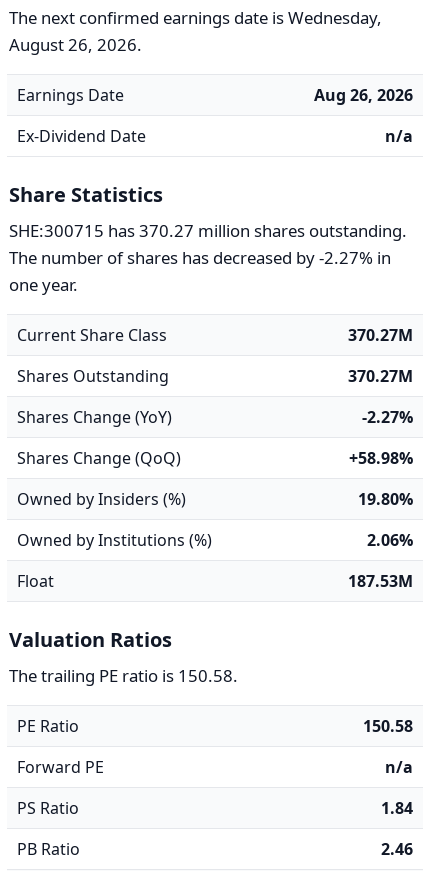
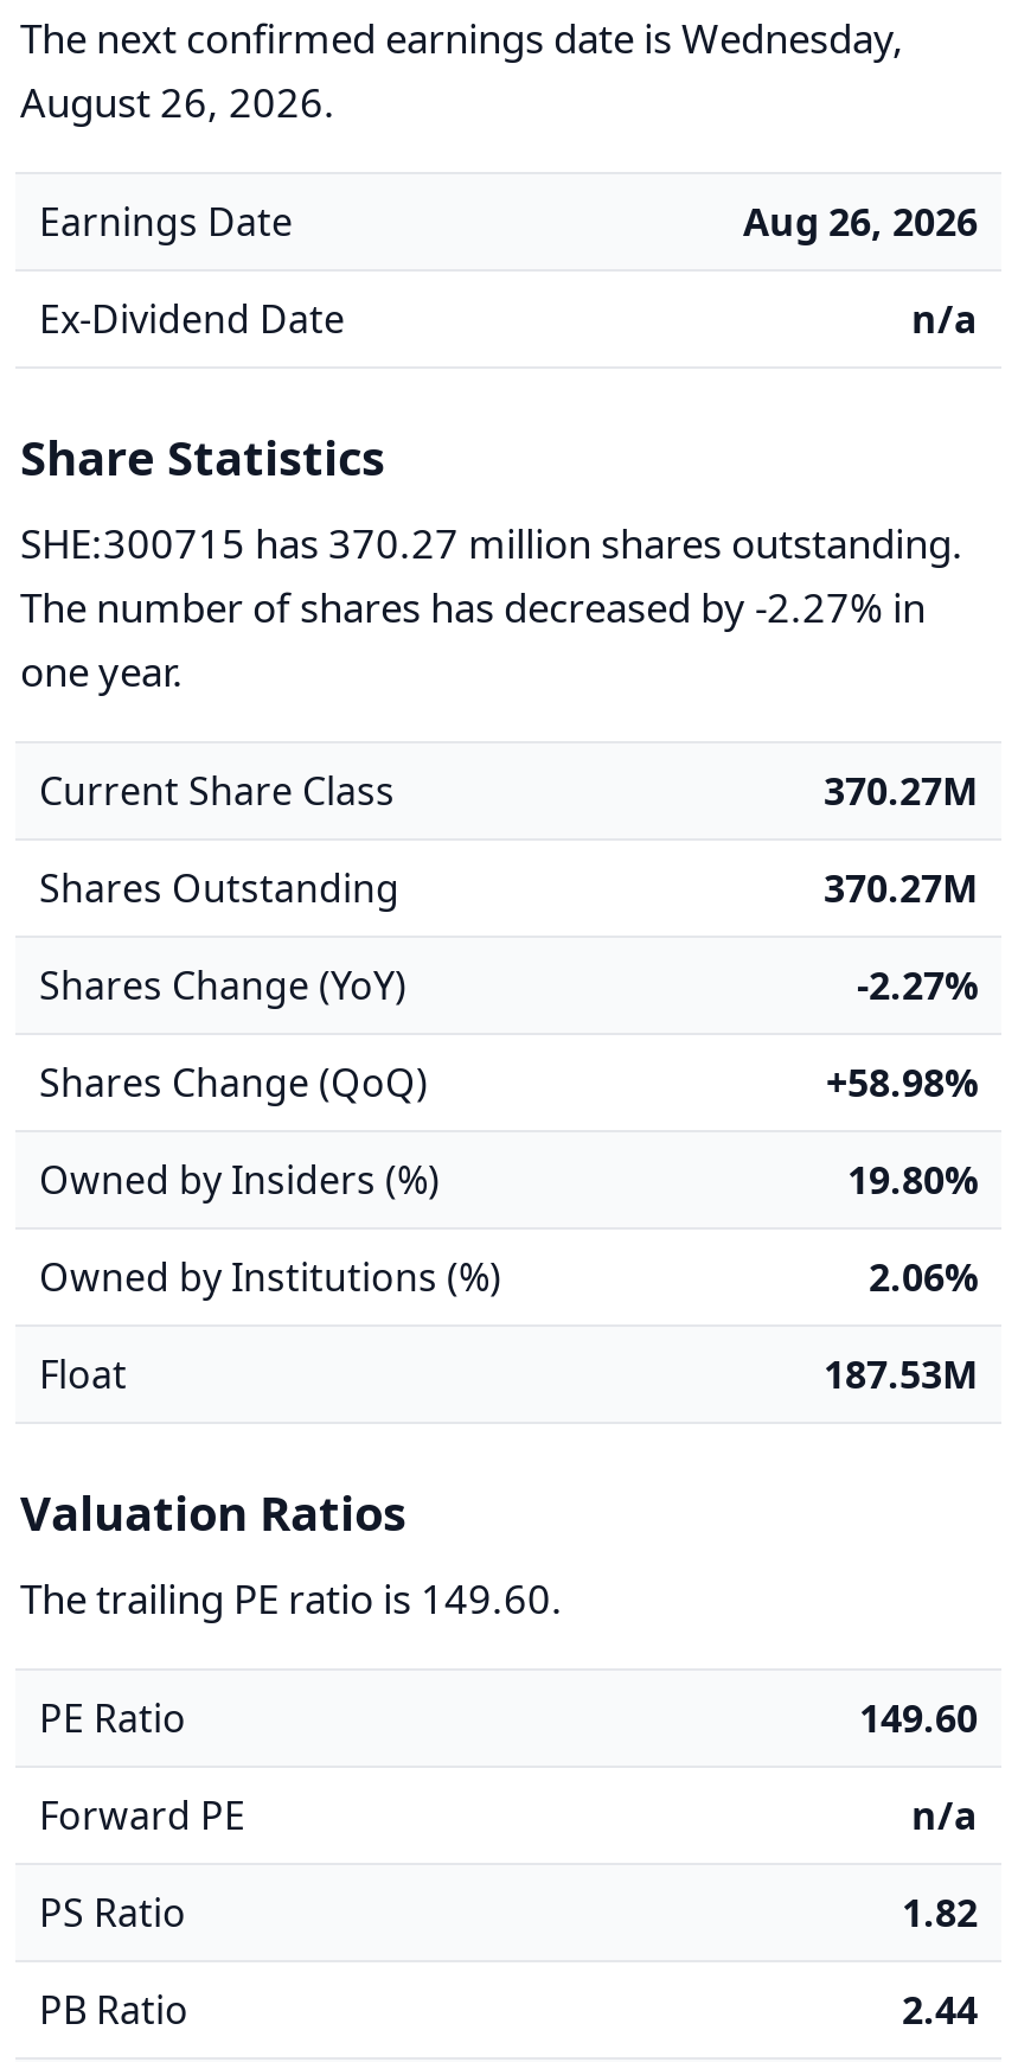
- The trailing PE ratio is 150.58.
+ The trailing PE ratio is 149.60.

- 150.58
+ 149.60

- 1.84
+ 1.82

- 2.46
+ 2.44
